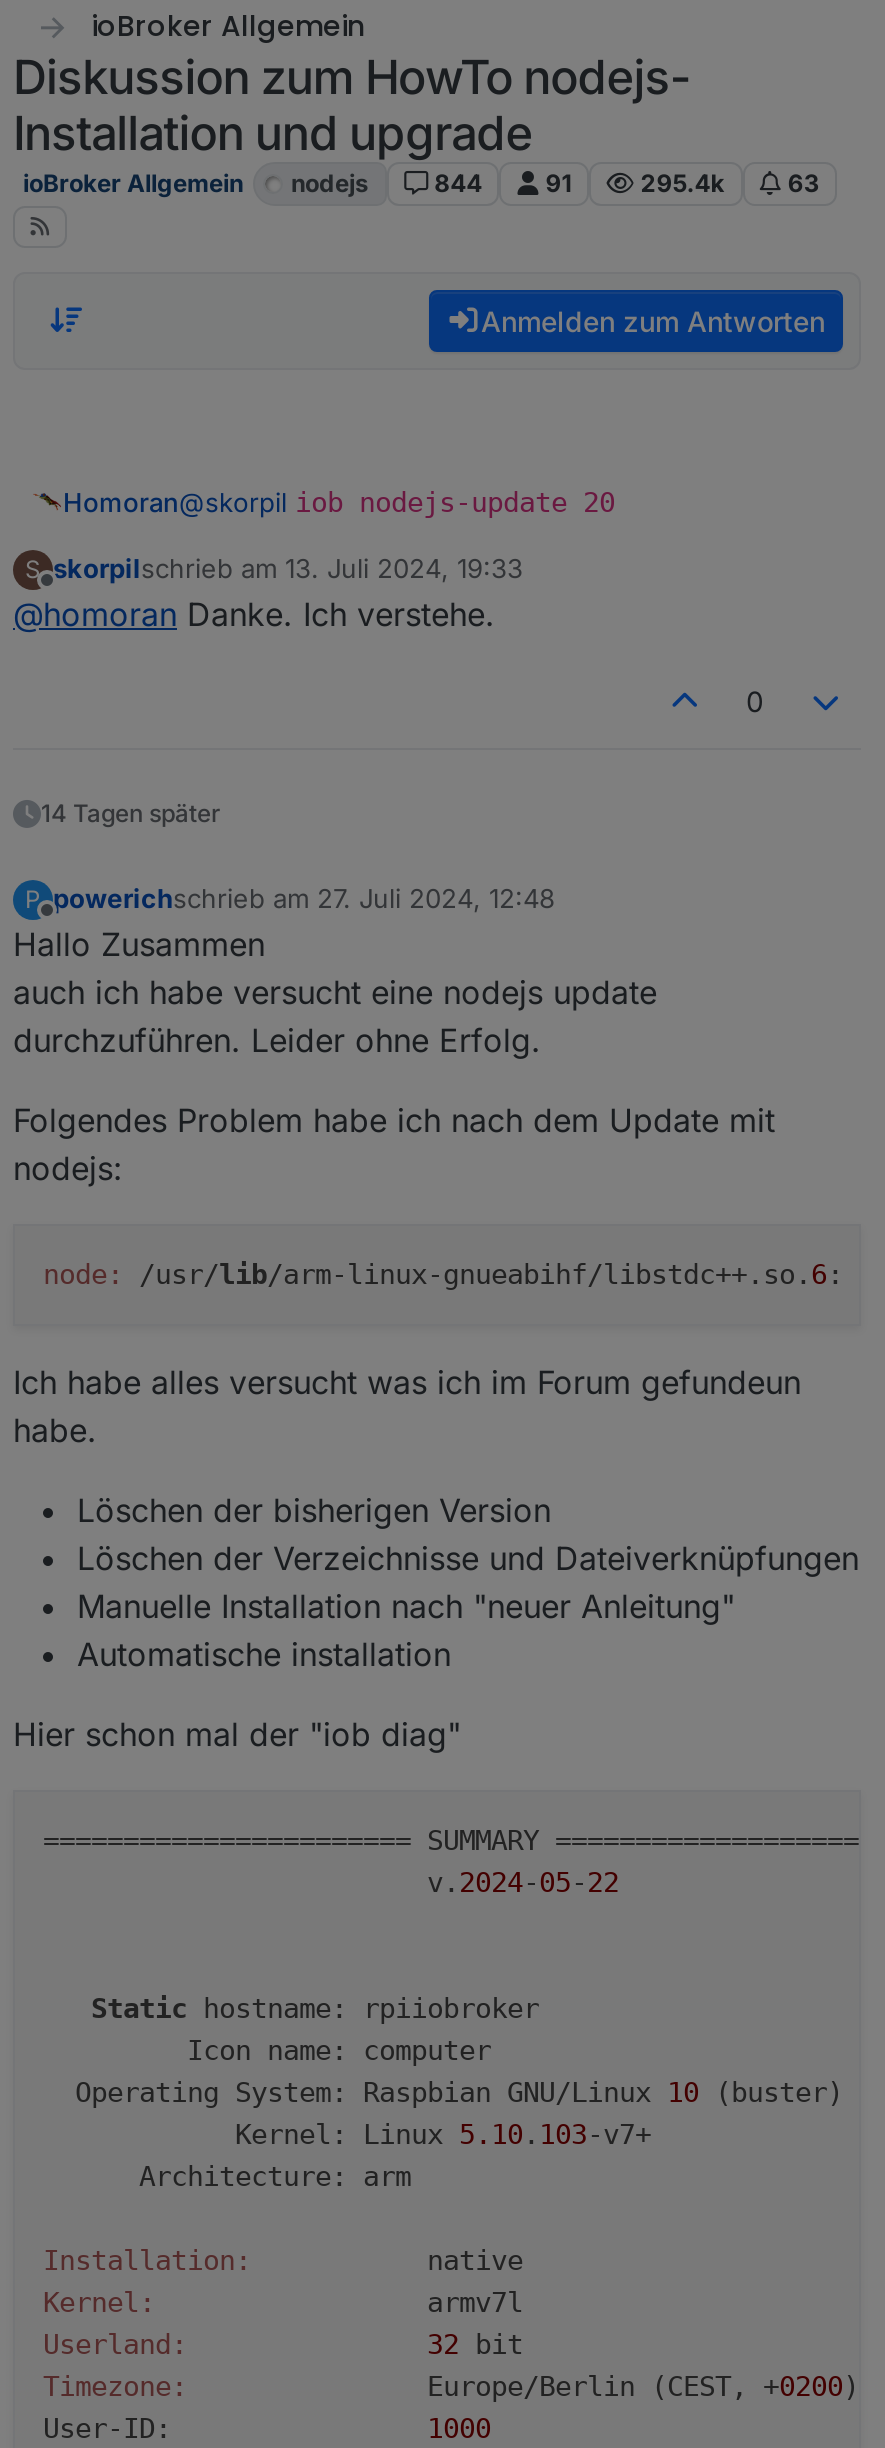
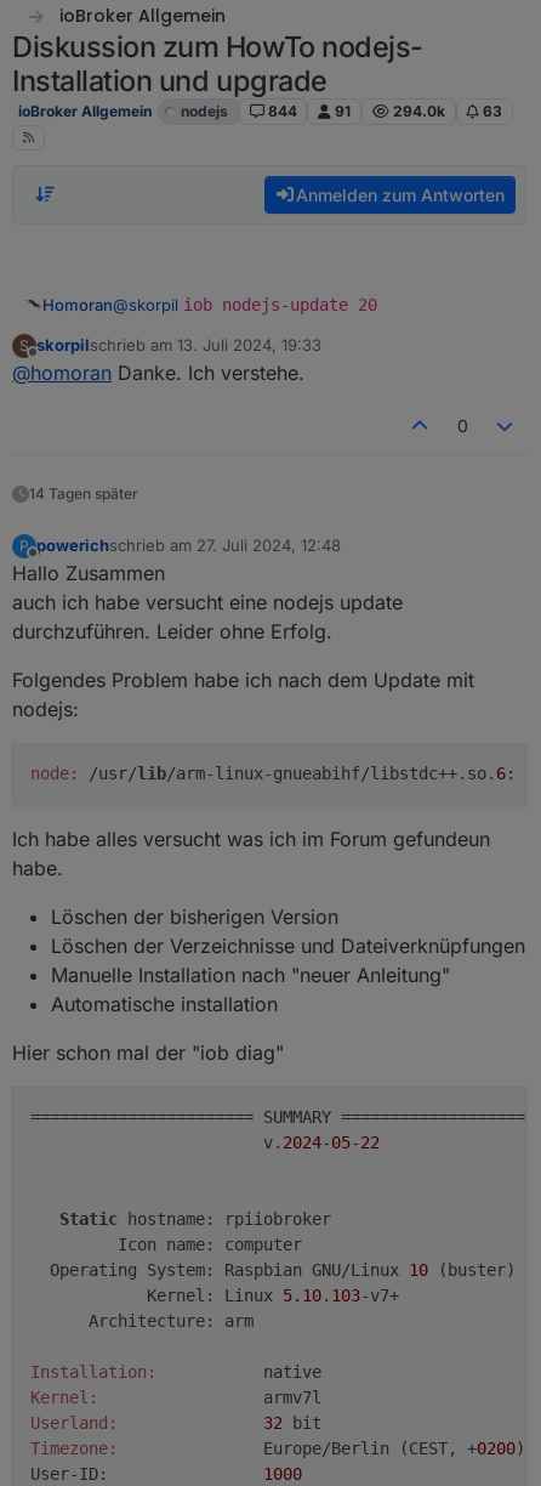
- 295.4k
+ 294.0k
